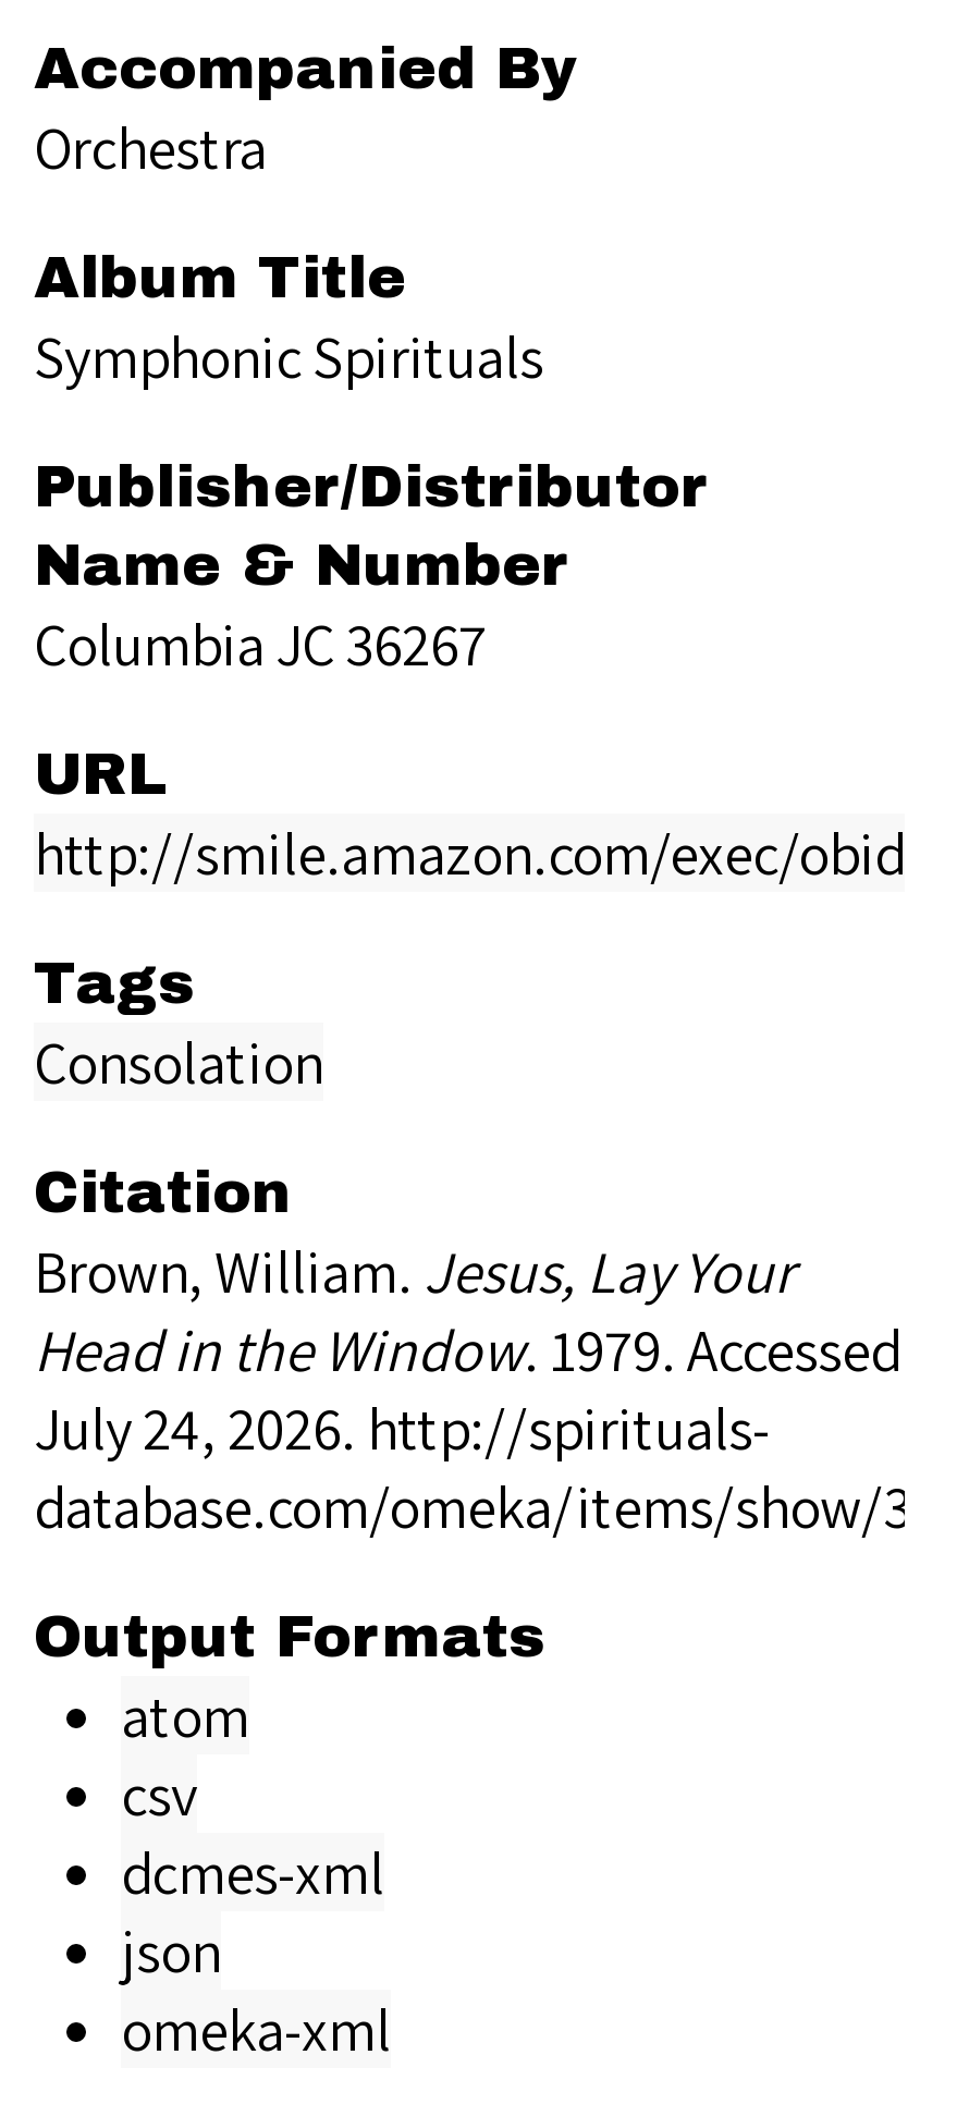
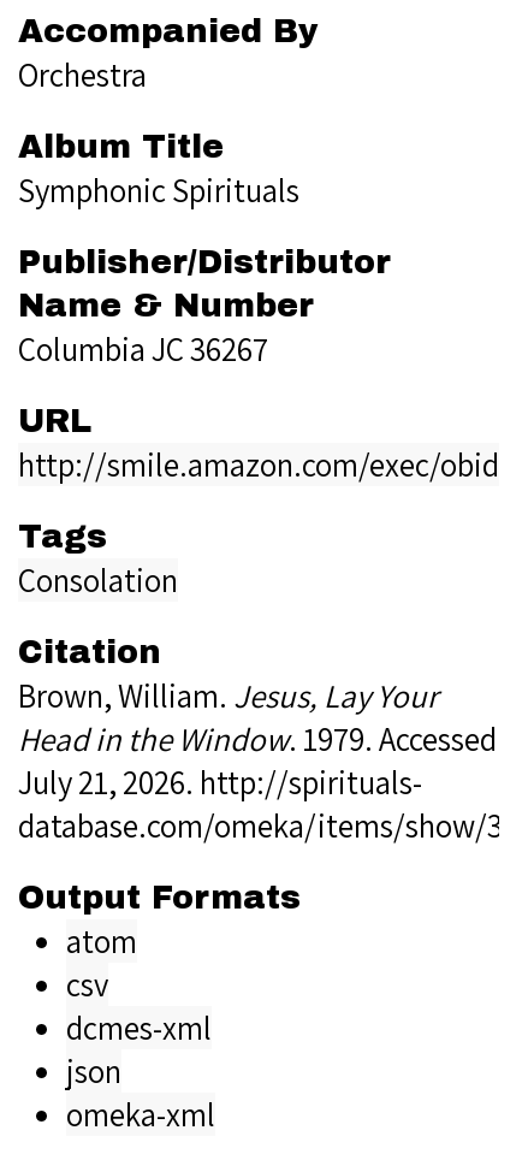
- July 24, 2026. http://spirituals-
+ July 21, 2026. http://spirituals-
